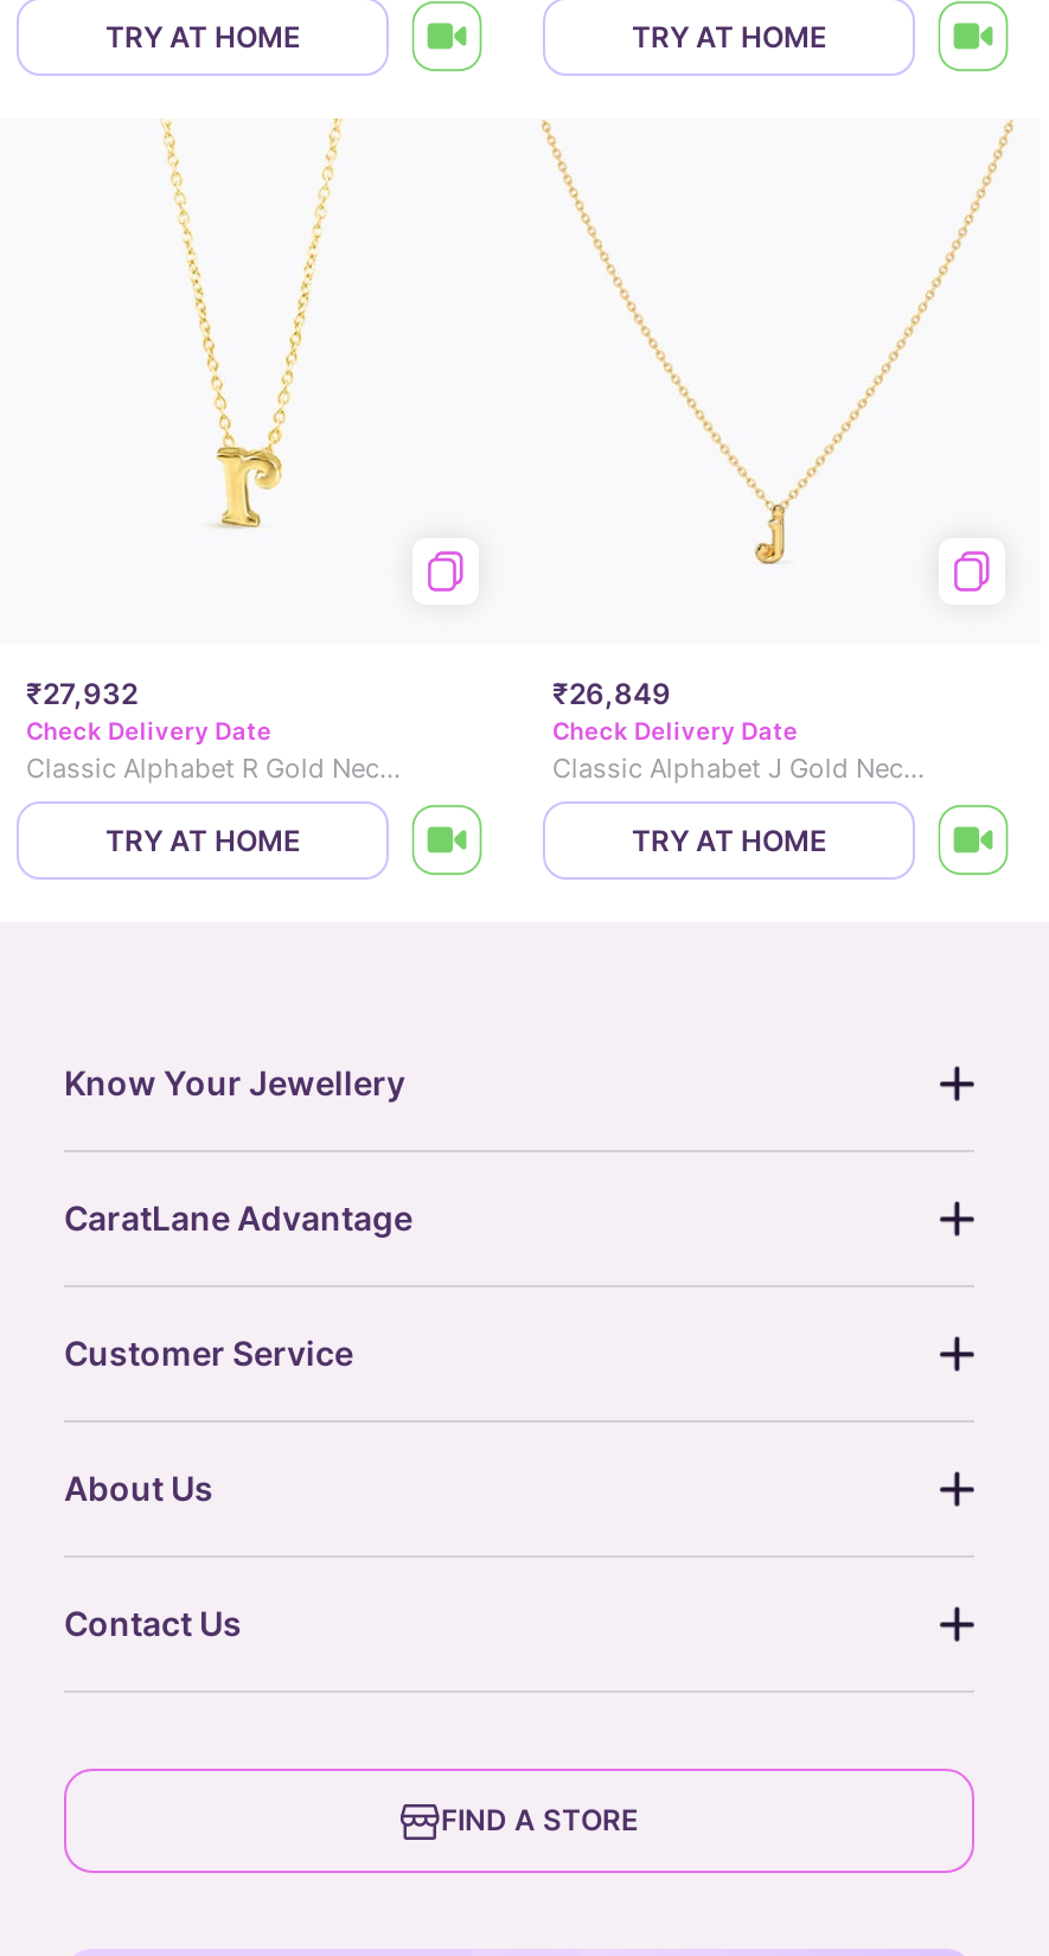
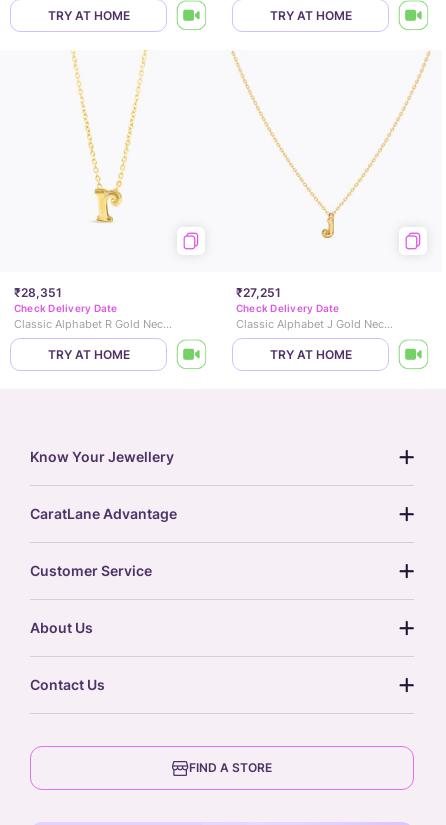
- ₹27,932
+ ₹28,351

- ₹26,849
+ ₹27,251
